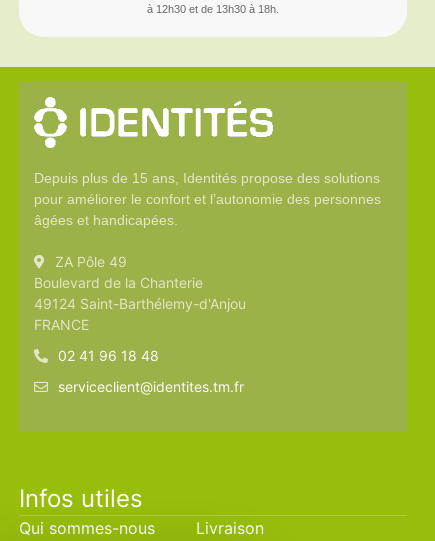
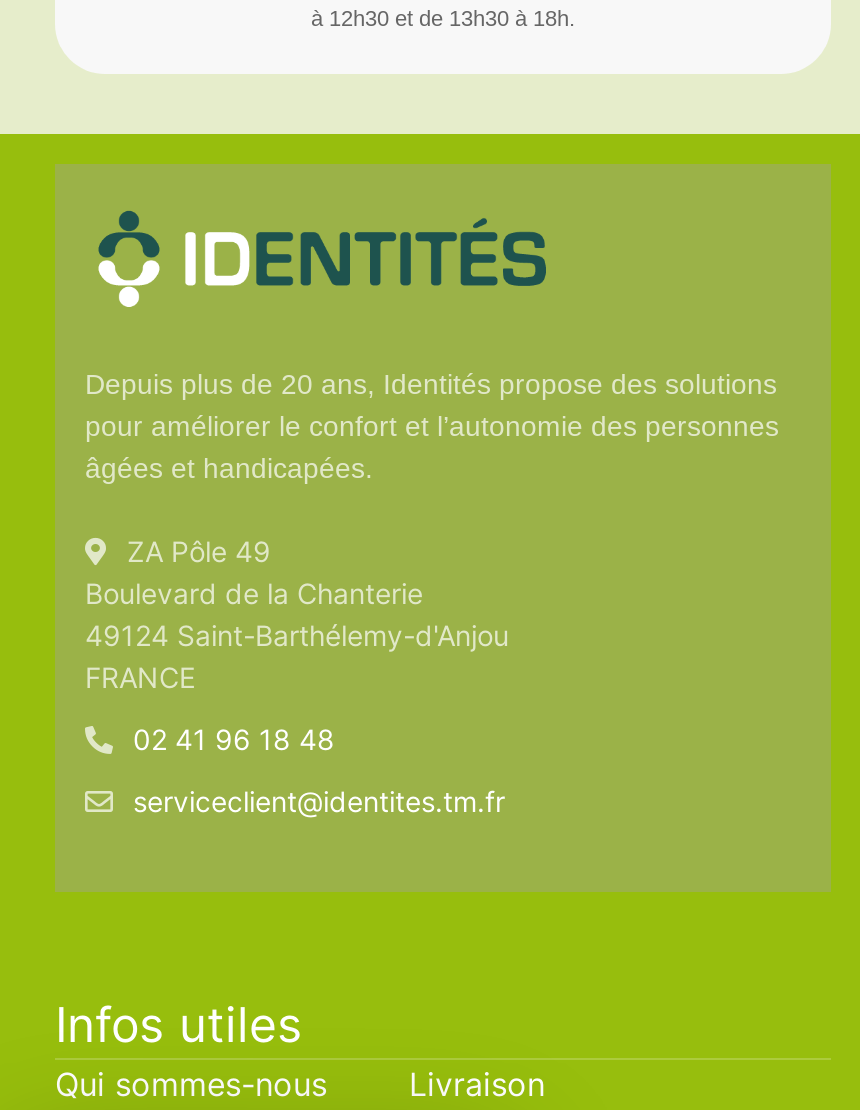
- [image]
- Depuis plus de 15 ans, Identités propose des solutions
+ [image]
+ Depuis plus de 20 ans, Identités propose des solutions

- [image]
+ [image]
